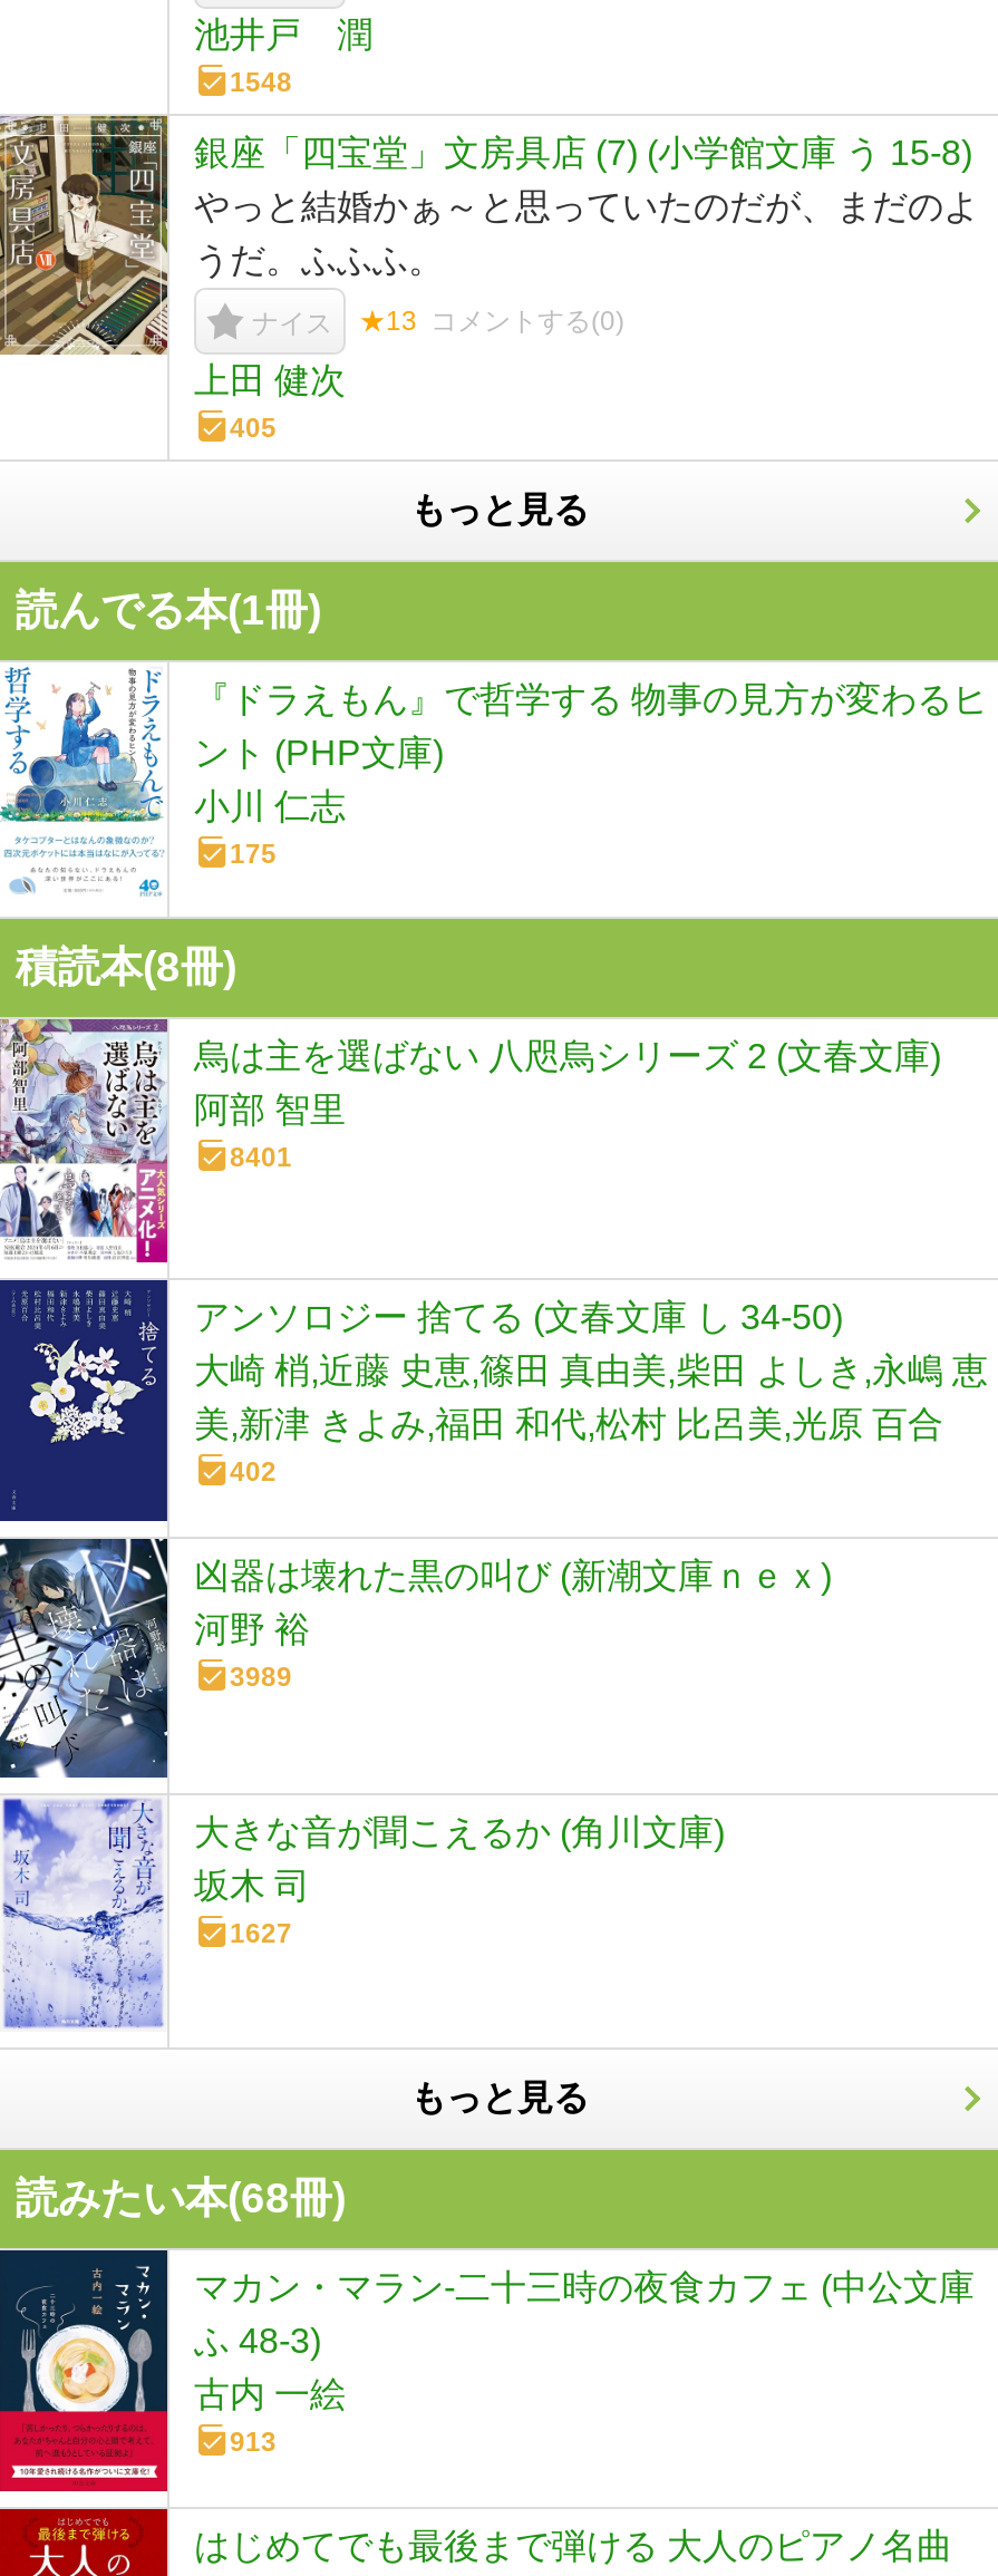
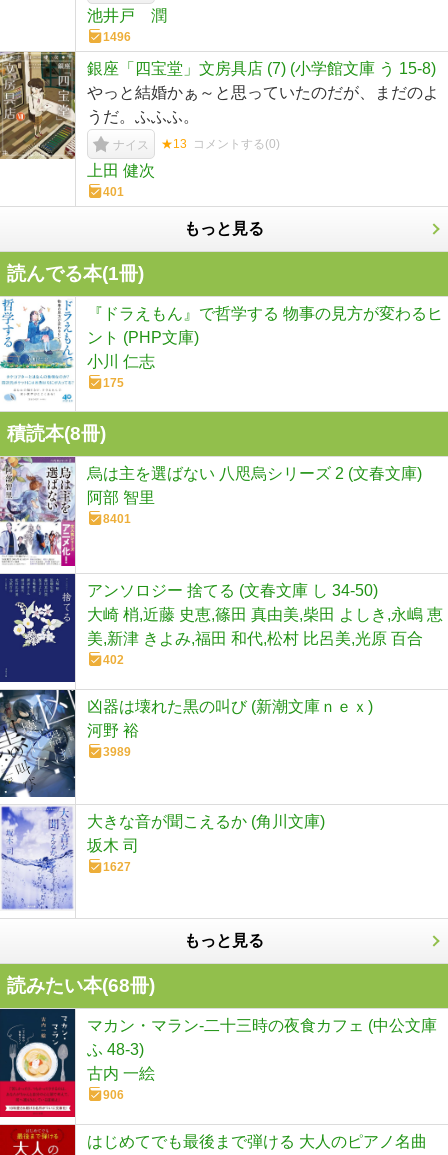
- 1548
+ 1496

- 405
+ 401

- 913
+ 906
